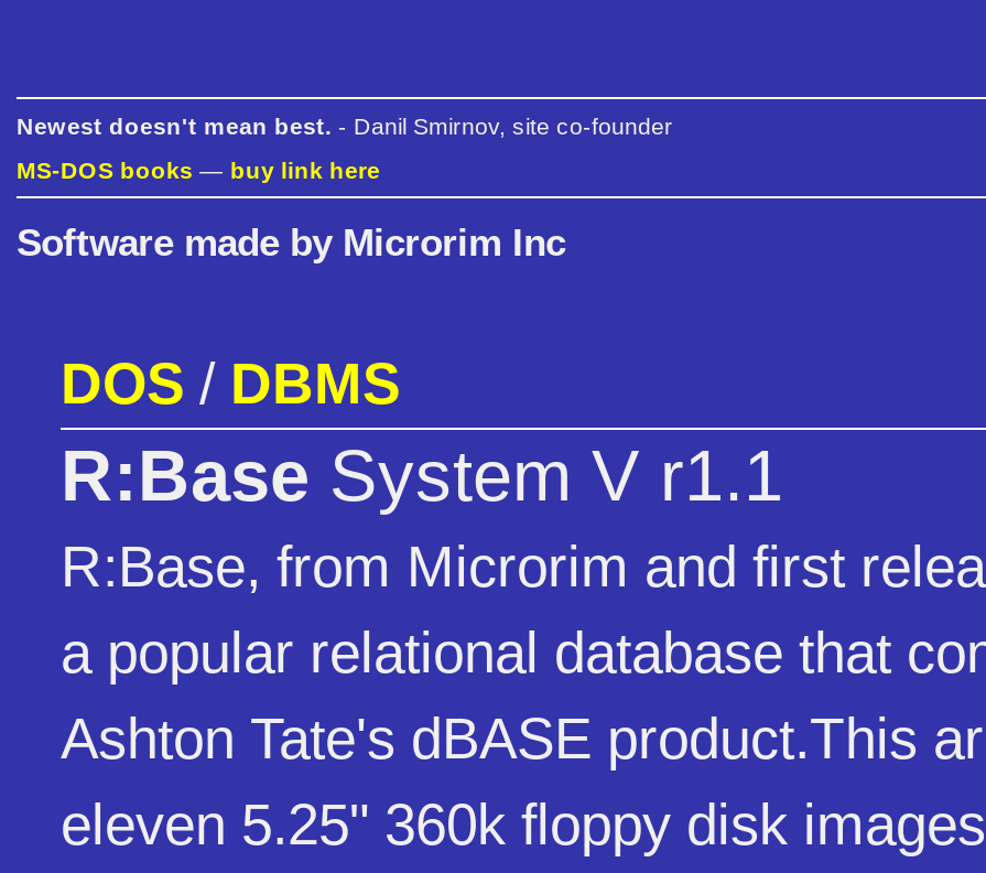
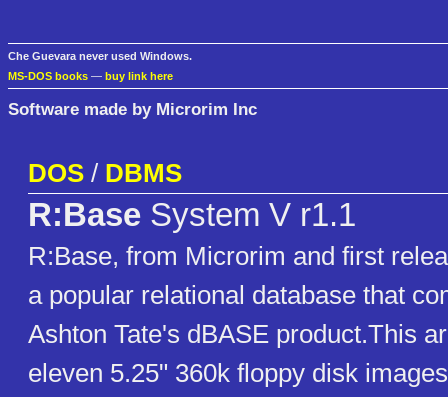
- Newest doesn't mean best. - Danil Smirnov, site co-founder
+ Che Guevara never used Windows.
